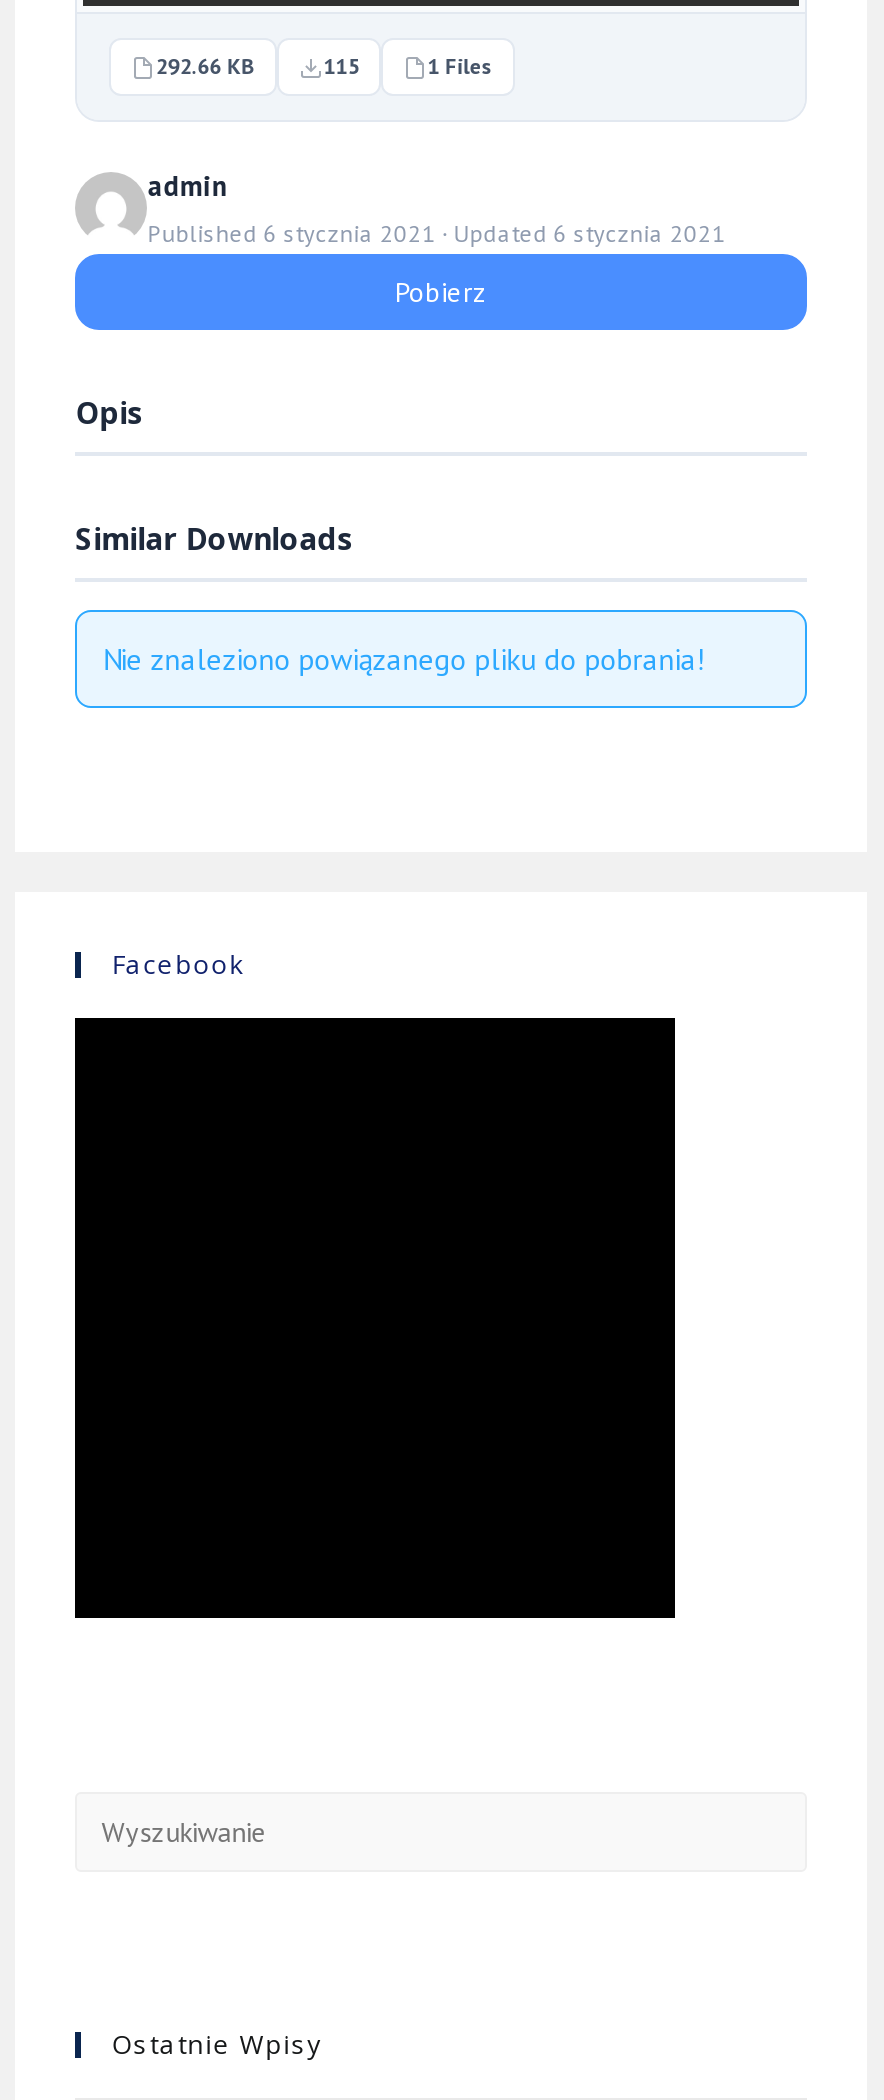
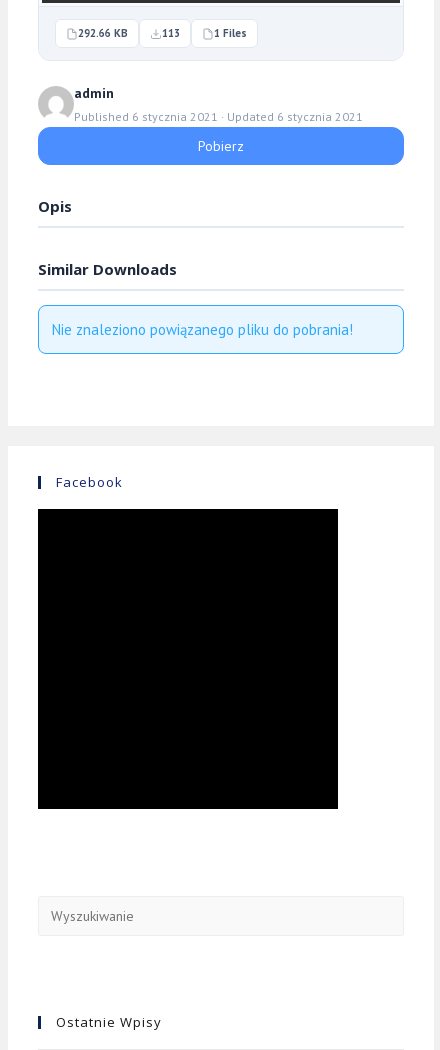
- 115
+ 113
